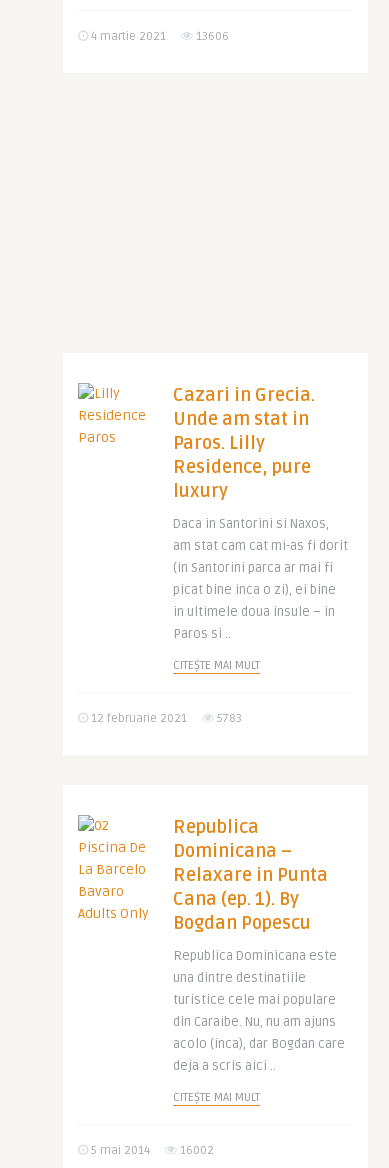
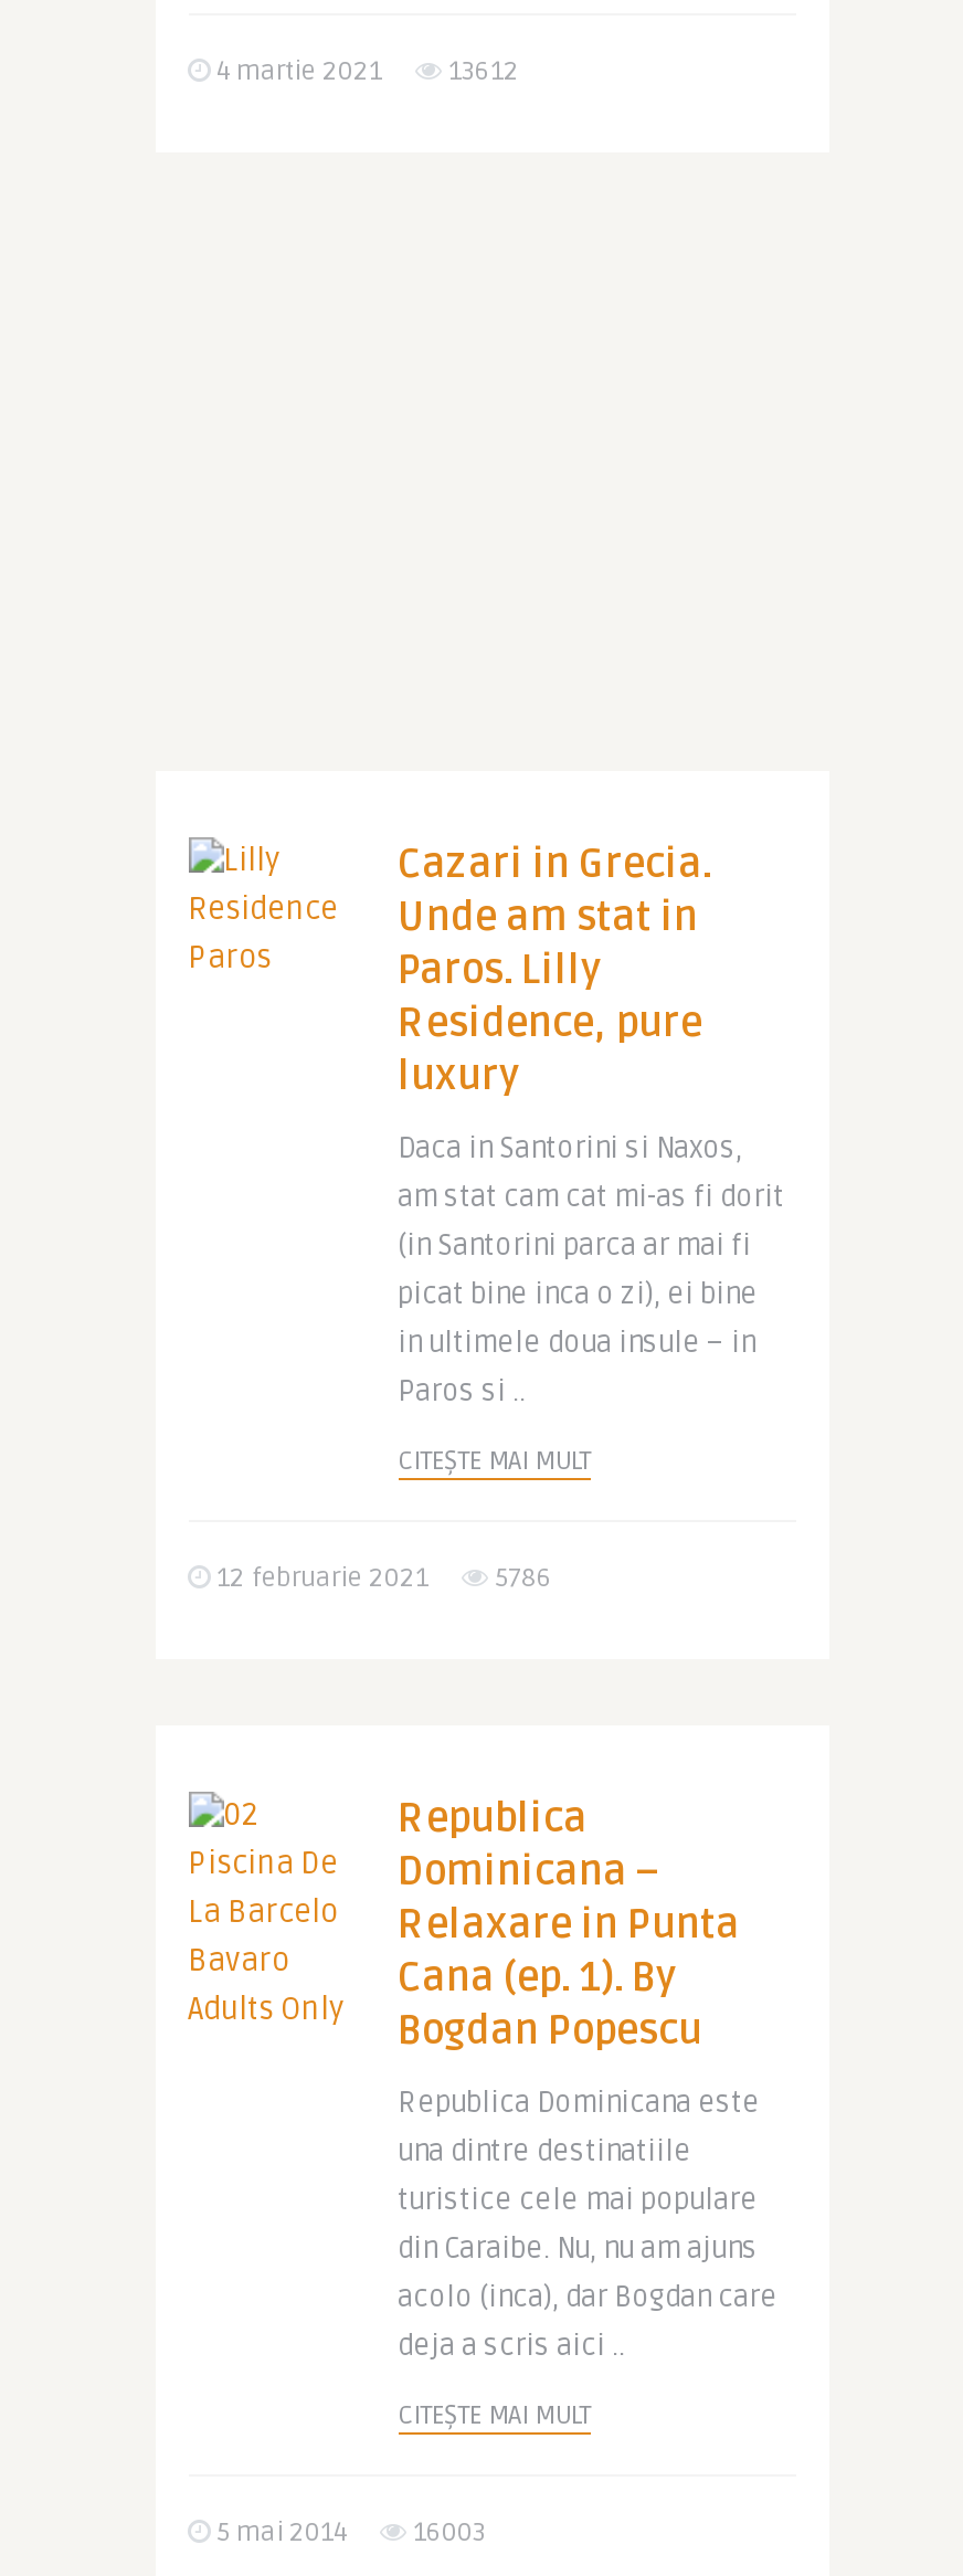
- 4 martie 2021 13606
+ 4 martie 2021 13612

- 12 februarie 2021 5783
+ 12 februarie 2021 5786

- 5 mai 2014 16002
+ 5 mai 2014 16003
